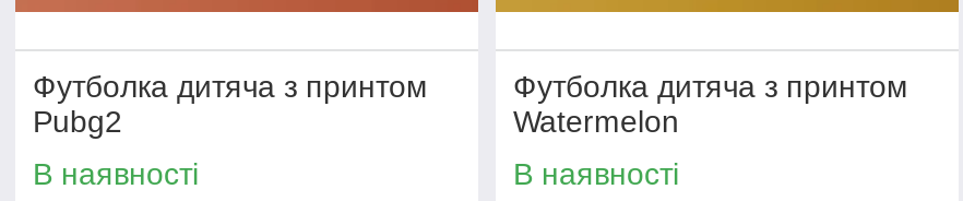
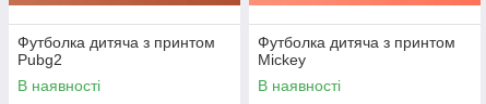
- Watermelon
+ Mickey
